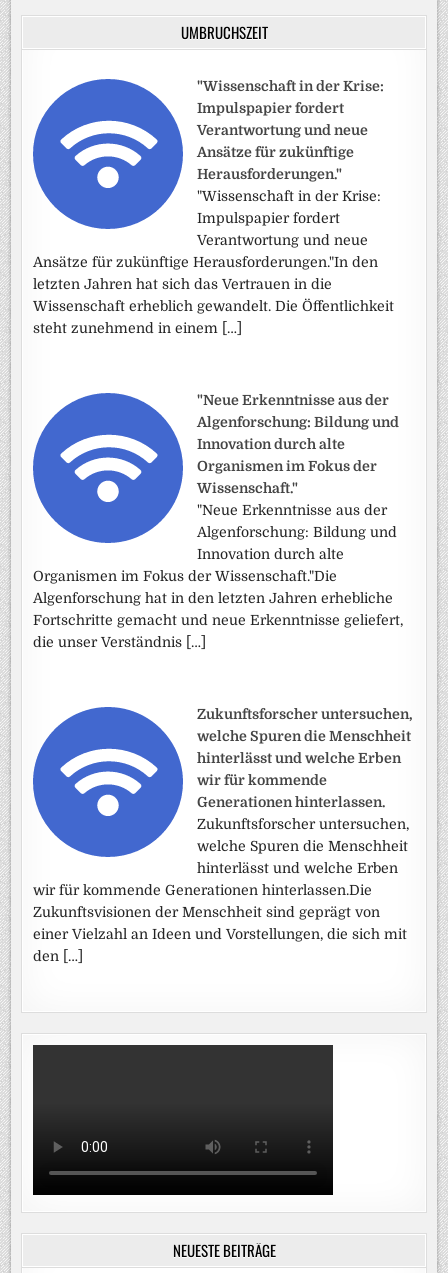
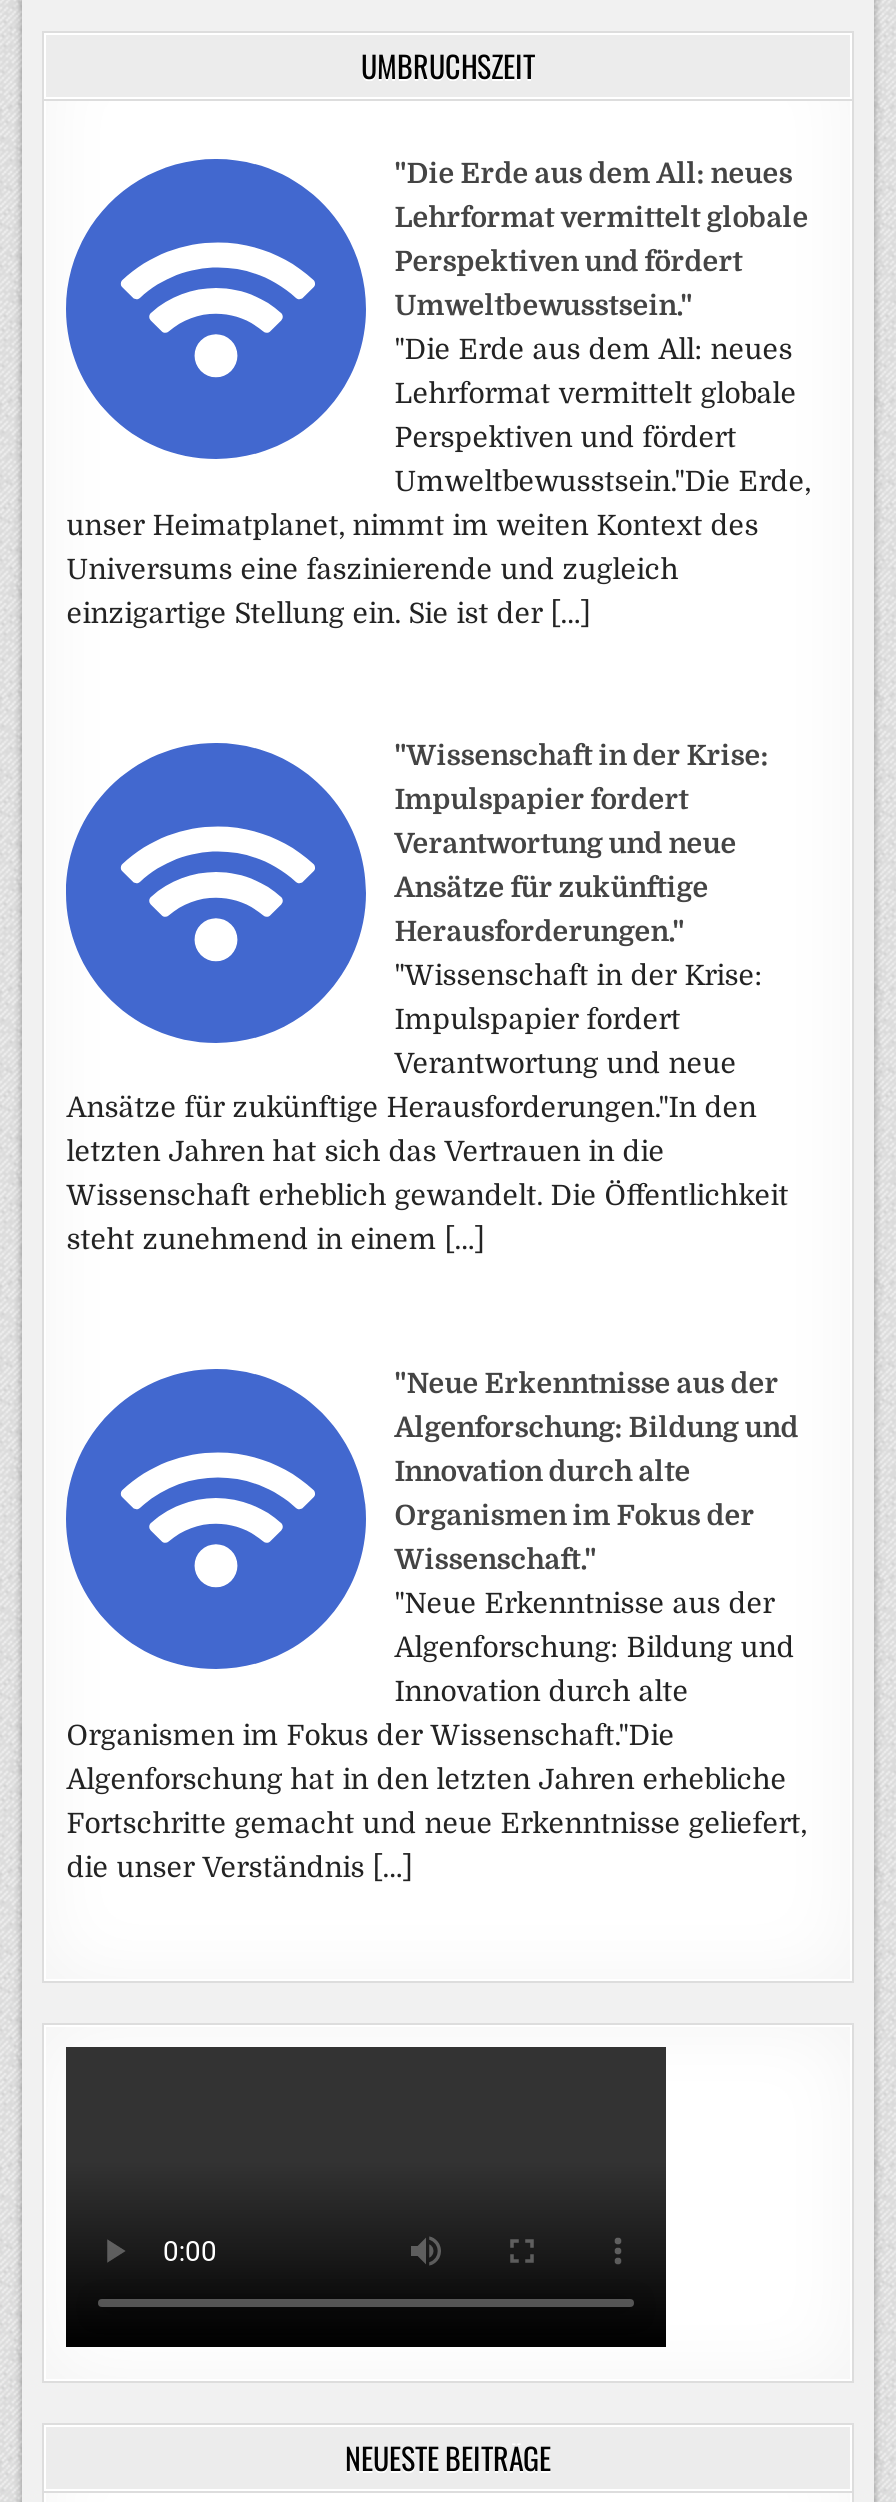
+ "Die Erde aus dem All: neues
+ Lehrformat vermittelt globale
+ Perspektiven und fördert
+ Umweltbewusstsein."
+ "Die Erde aus dem All: neues
+ Lehrformat vermittelt globale
+ Perspektiven und fördert
+ Umweltbewusstsein."Die Erde,
+ unser Heimatplanet, nimmt im weiten Kontext des
+ Universums eine faszinierende und zugleich
+ einzigartige Stellung ein. Sie ist der […]

moved down: "Wissenschaft in der Krise: | Impulspapier fordert | Verantwortung und neue | ... | Fortschritte gemacht und neue Erkenntnisse geliefert, | die unser Verständnis […]

- Zukunftsforscher untersuchen,
- welche Spuren die Menschheit
- hinterlässt und welche Erben
- wir für kommende
- Generationen hinterlassen.
- Zukunftsforscher untersuchen,
- welche Spuren die Menschheit
- hinterlässt und welche Erben
- wir für kommende Generationen hinterlassen.Die
- Zukunftsvisionen der Menschheit sind geprägt von
- einer Vielzahl an Ideen und Vorstellungen, die sich mit
- den […]
